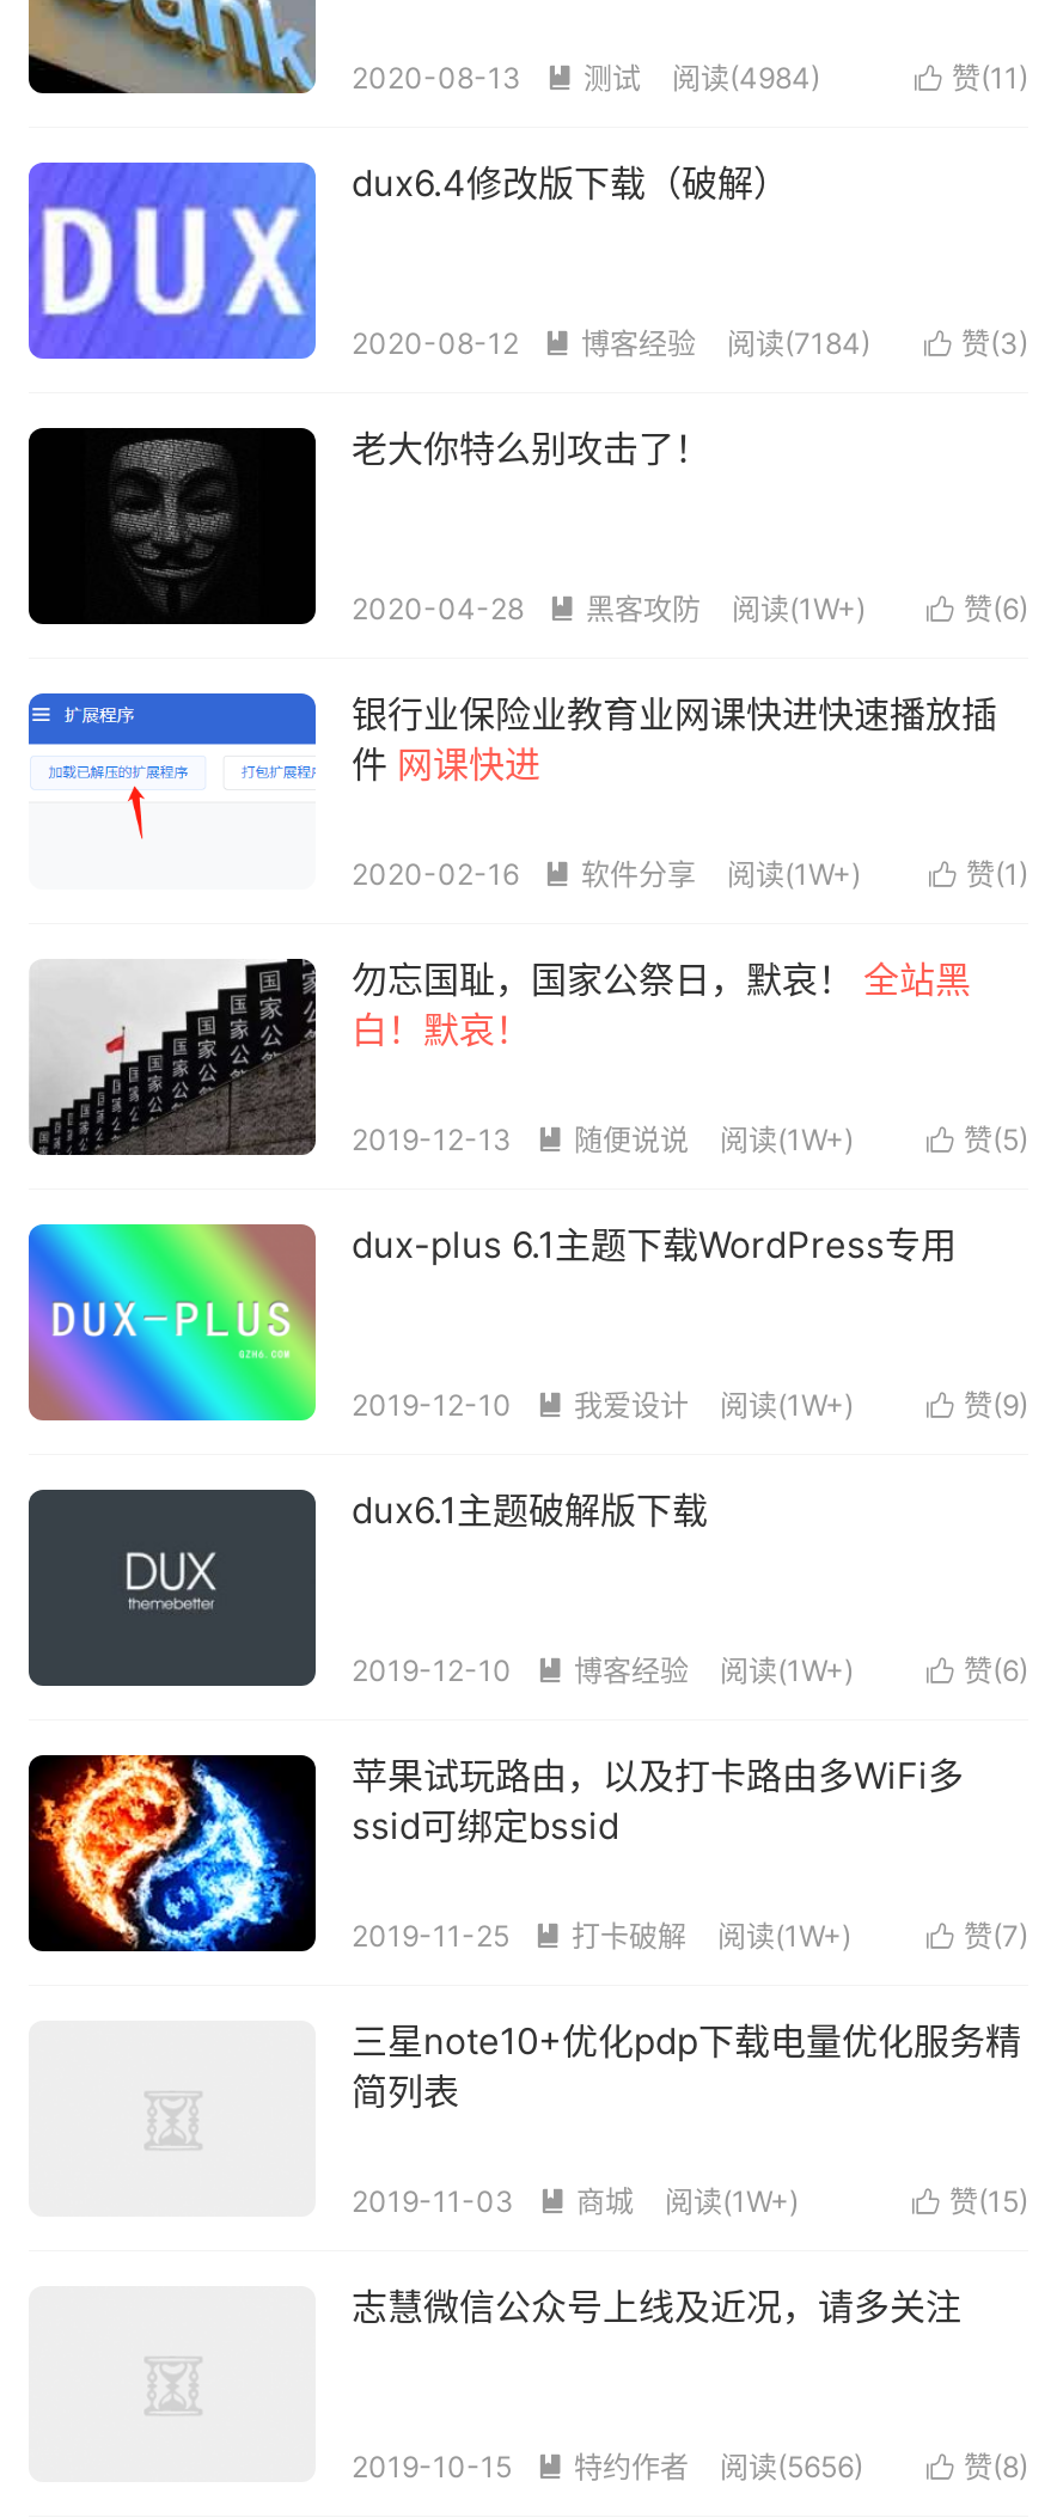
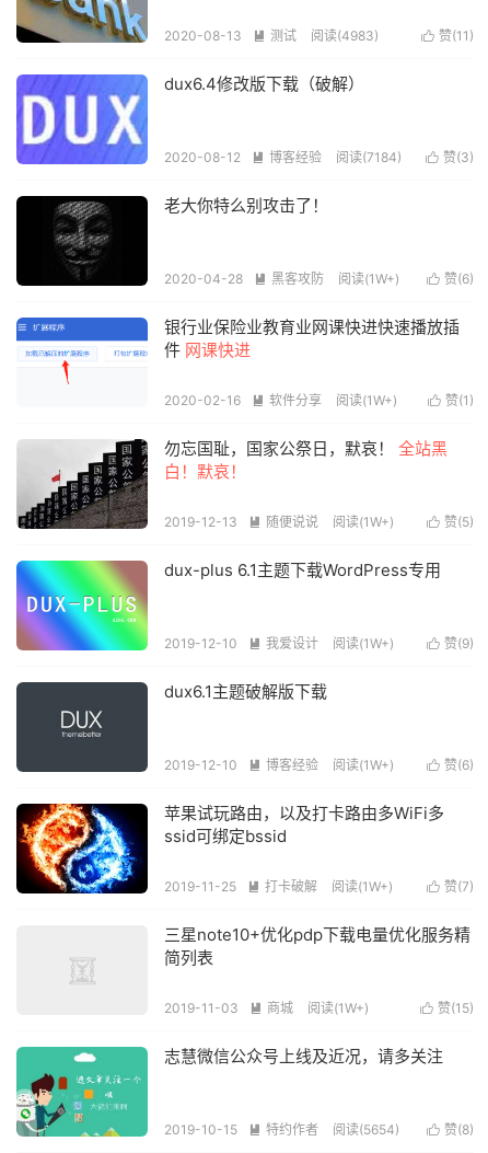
- 阅读(4984)
+ 阅读(4983)

+ [image]

- 阅读(5656)
+ 阅读(5654)
